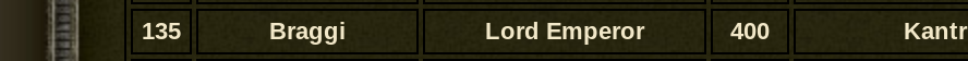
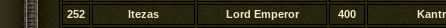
- 135
- Braggi
+ 252
+ ltezas
